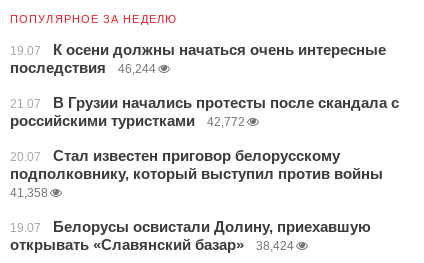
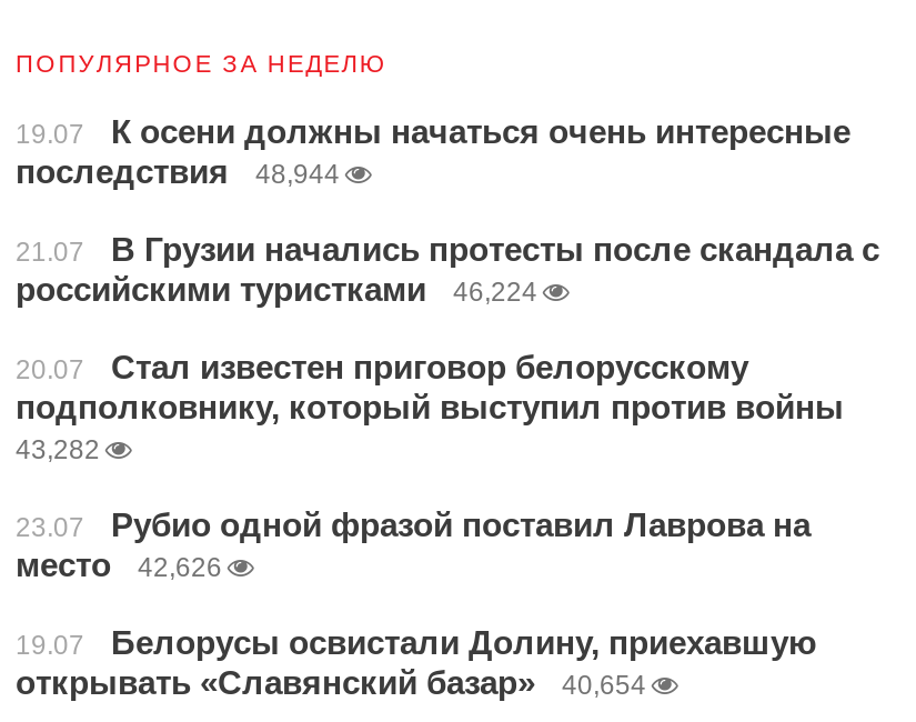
- последствия 46,244
+ последствия 48,944

- российскими туристками 42,772
+ российскими туристками 46,224

- 41,358
+ 43,282
+ 23.07
+ Рубио одной фразой поставил Лаврова на
+ место
+ 42,626

- открывать «Славянский базар» 38,424
+ открывать «Славянский базар» 40,654
